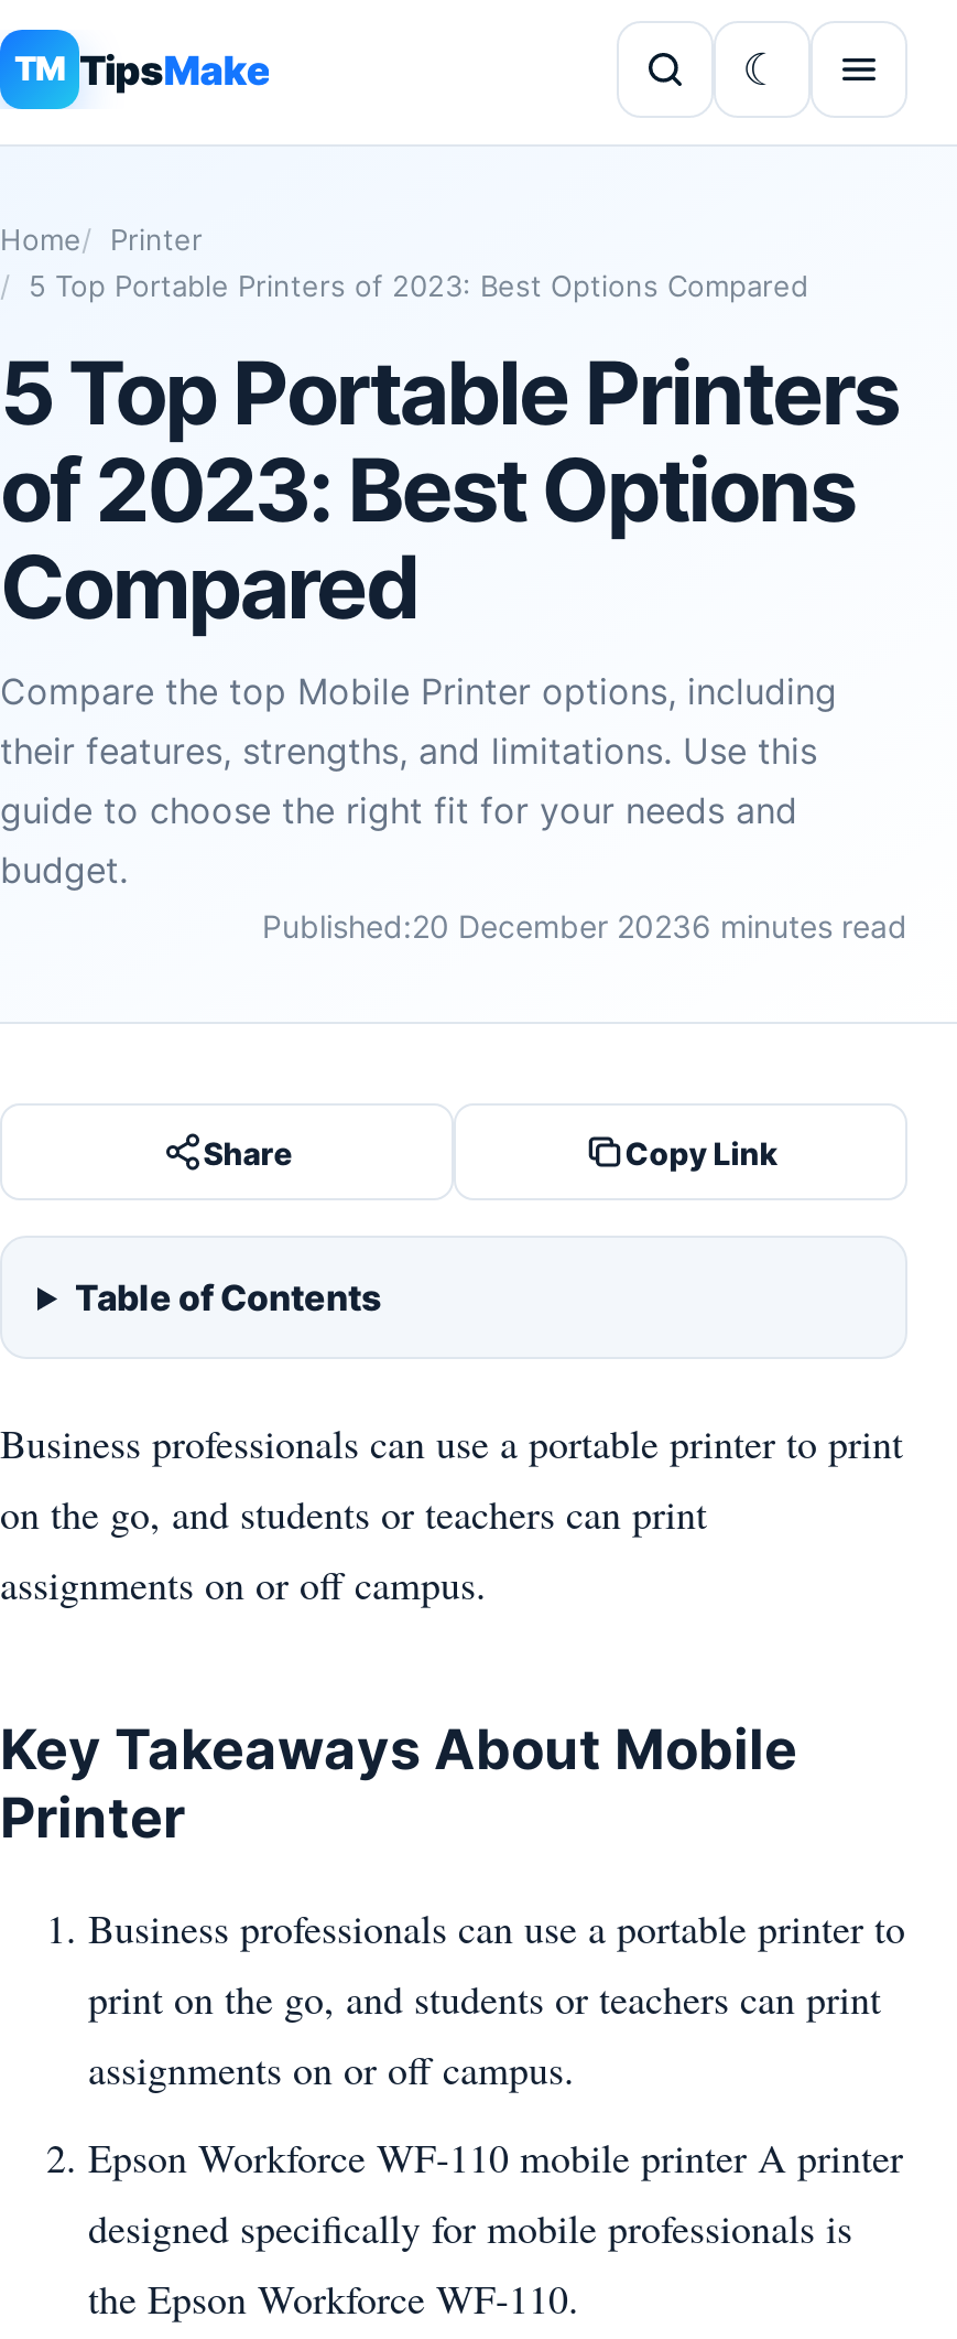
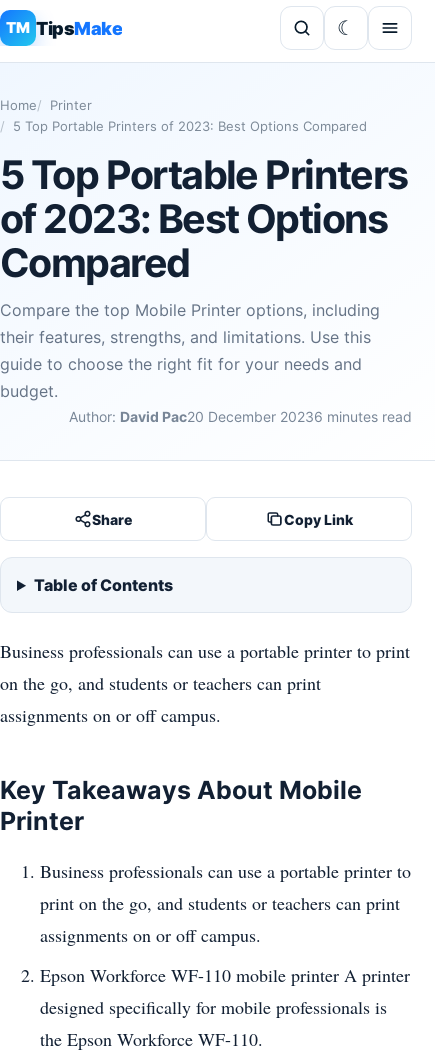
- Published:20 December 20236 minutes read
+ Author: David Pac20 December 20236 minutes read
